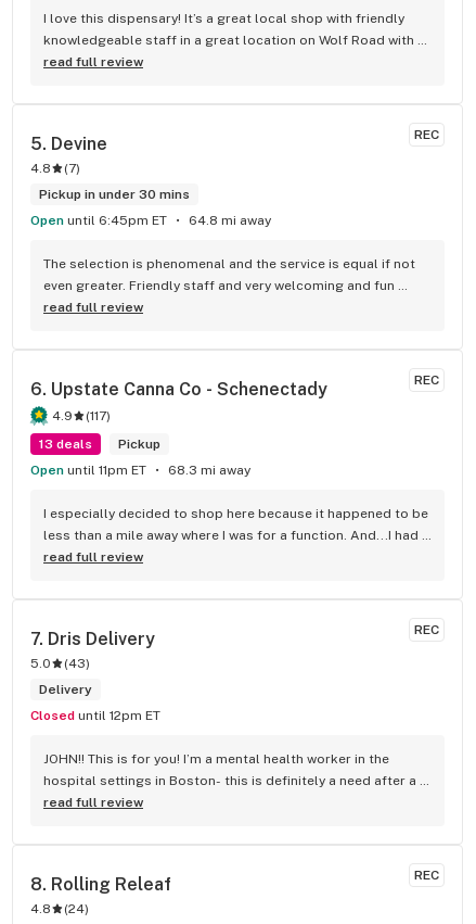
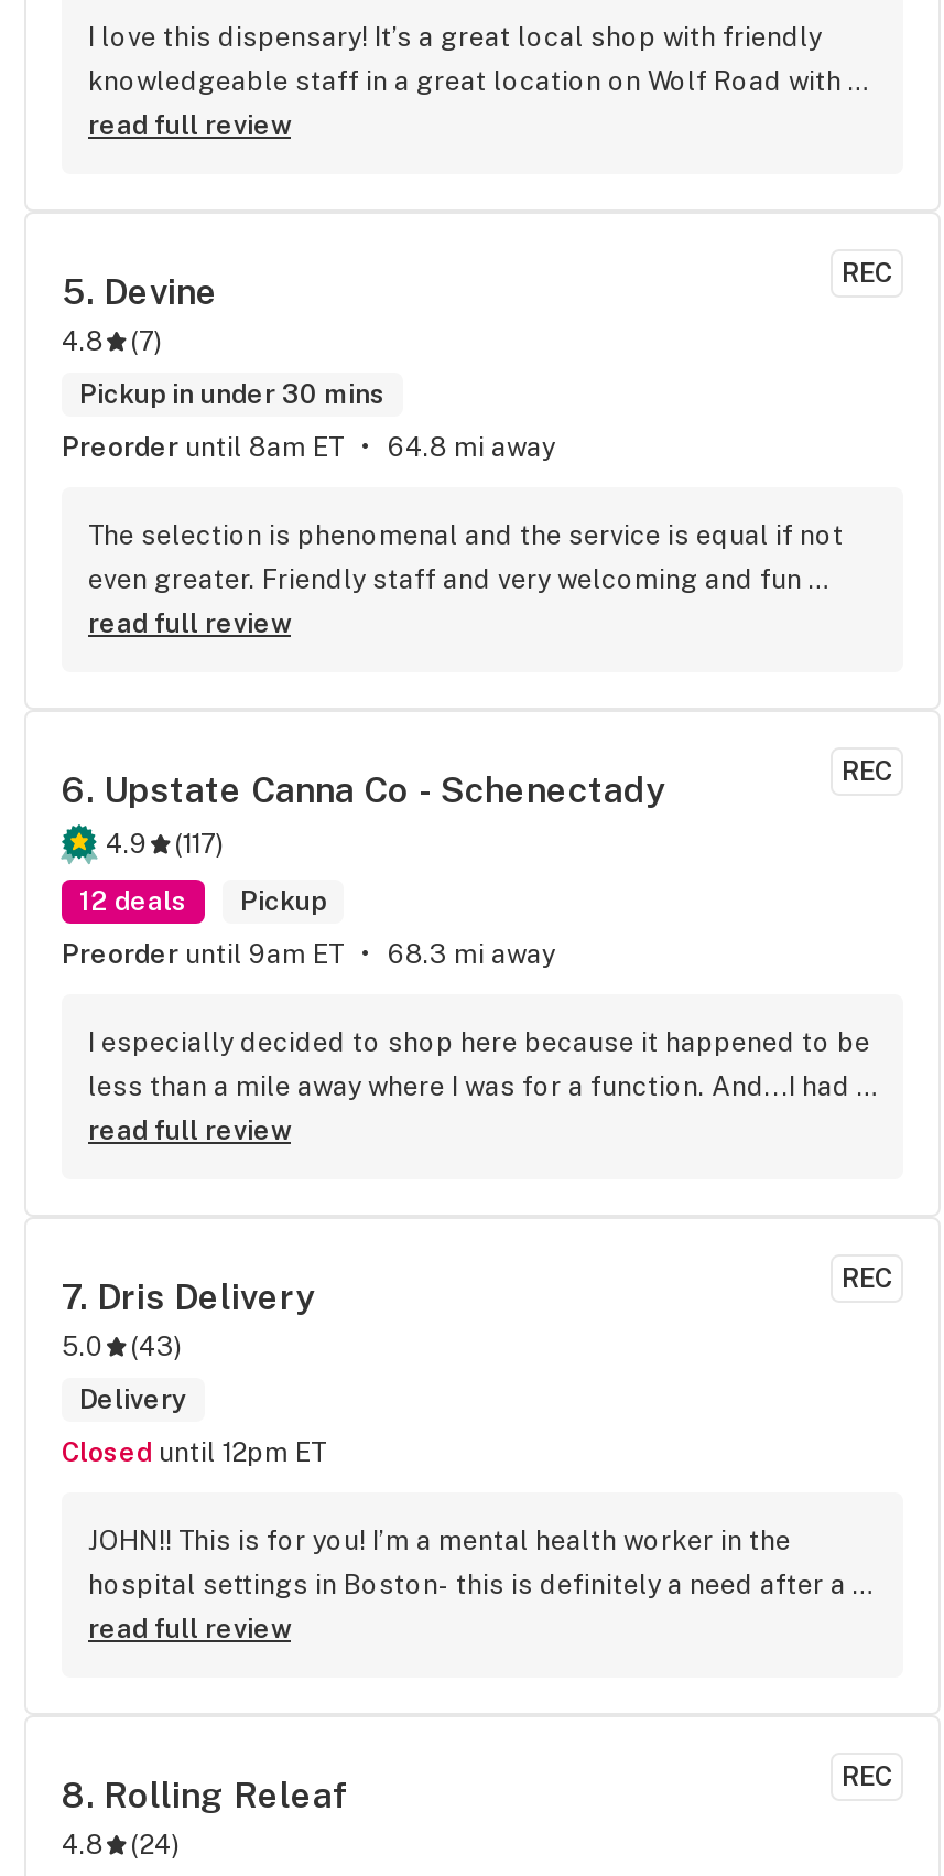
- Open until 6:45pm ET
+ Preorder until 8am ET

- 13 deals Pickup
+ 12 deals Pickup

- Open until 11pm ET
+ Preorder until 9am ET
